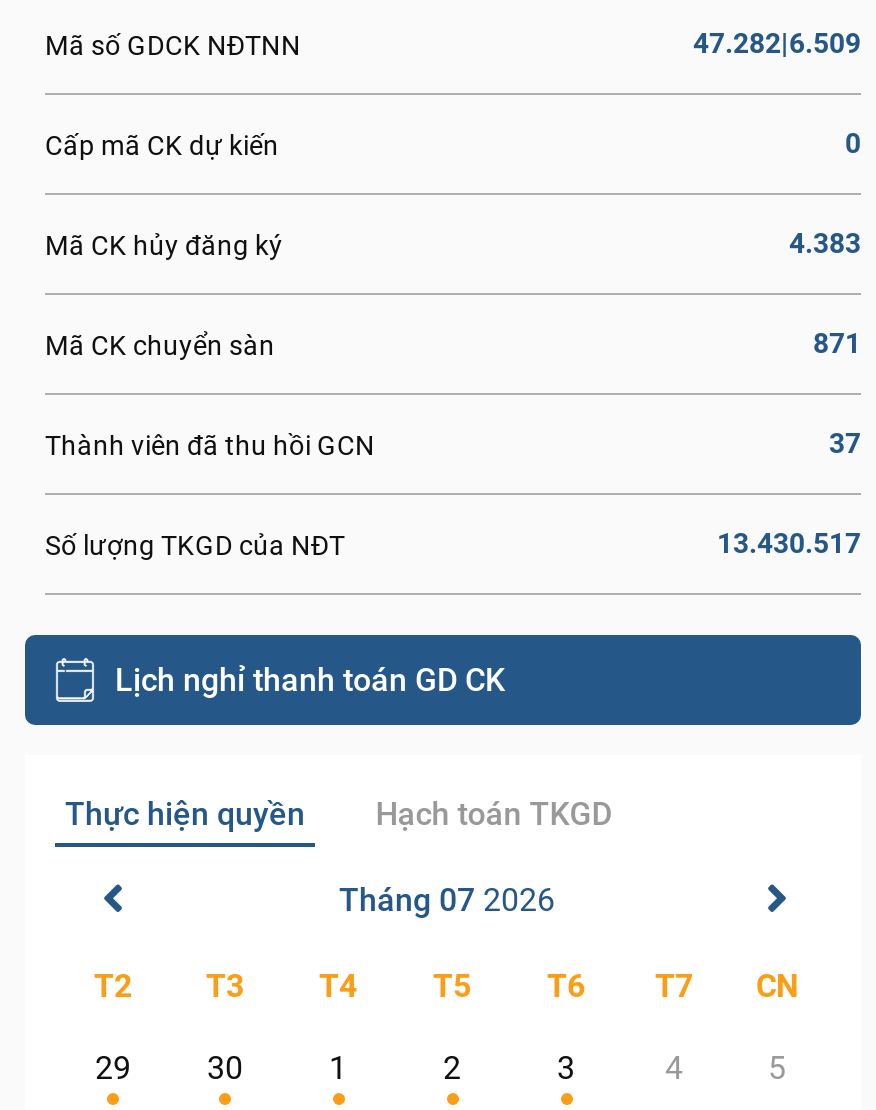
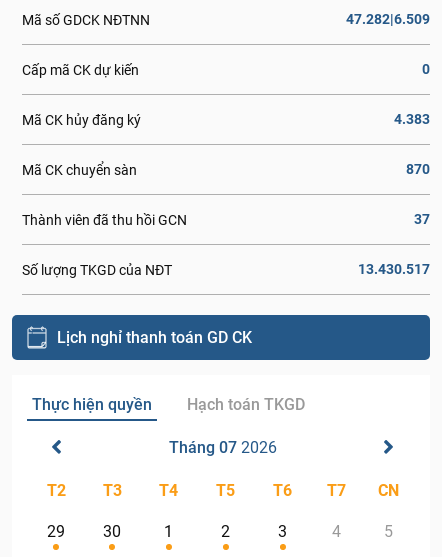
- 871
+ 870
